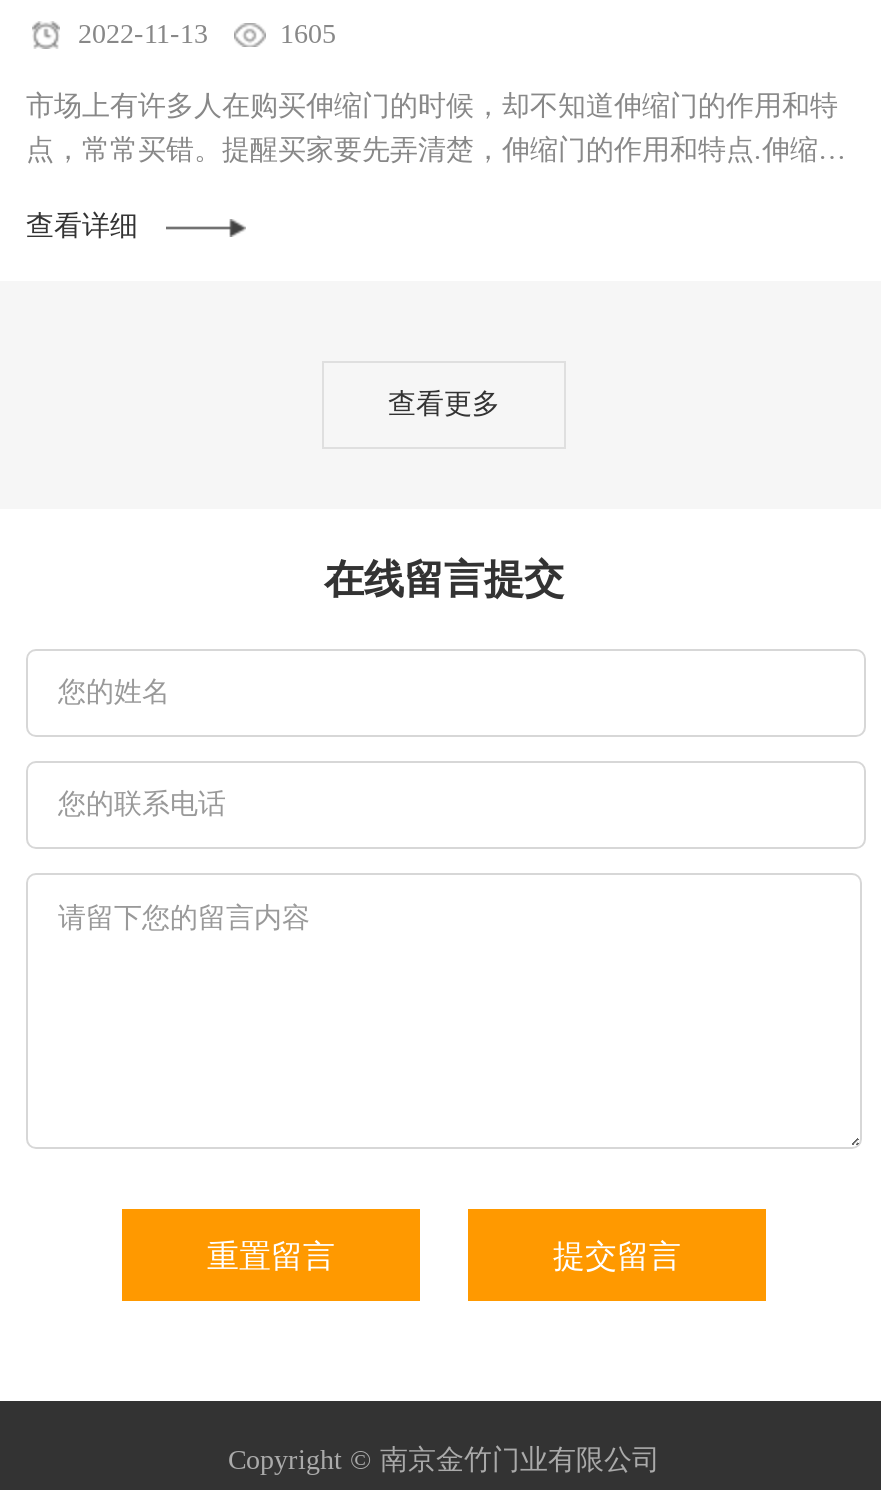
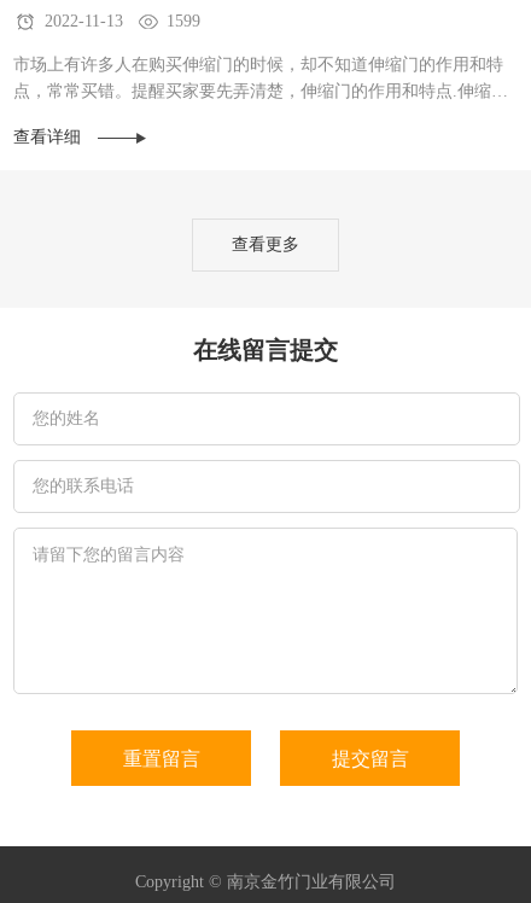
- 1605
+ 1599
